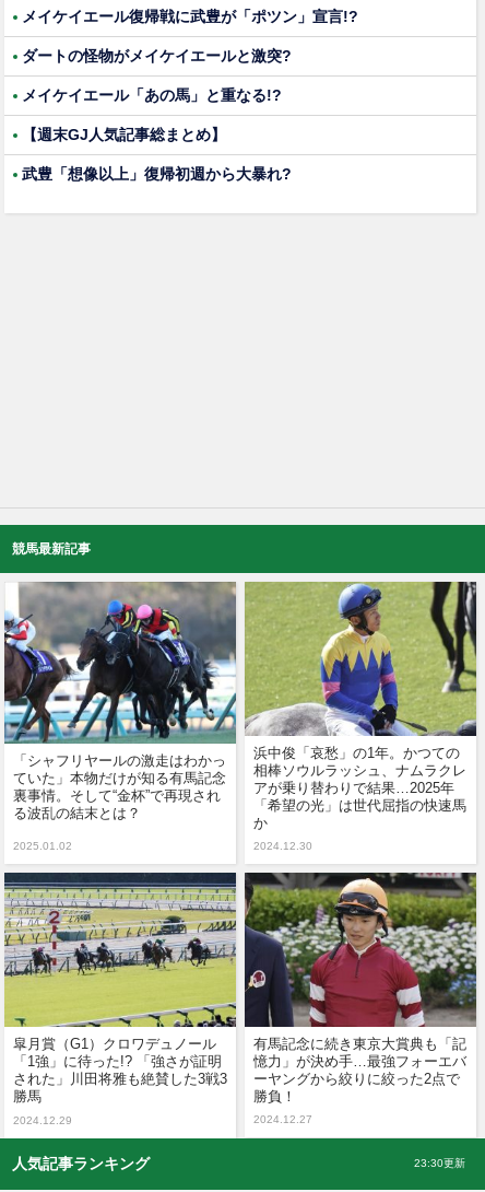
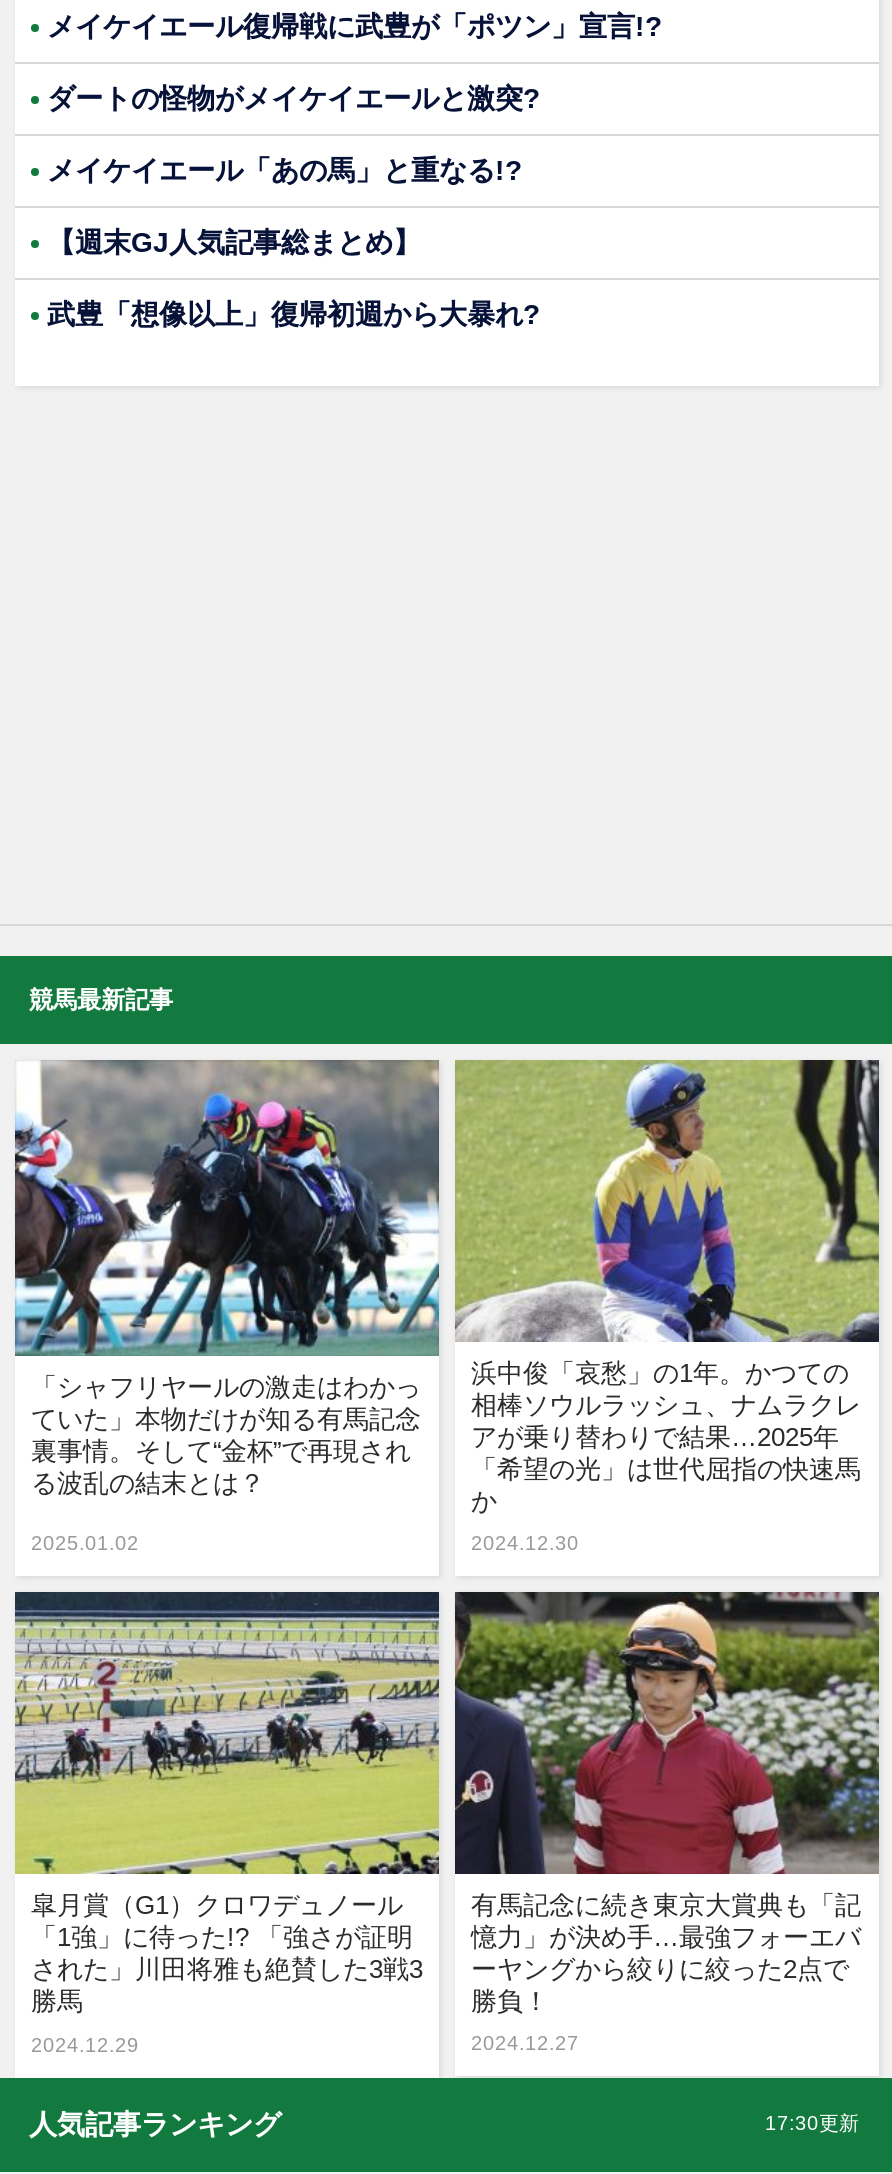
- 23:30更新
+ 17:30更新
